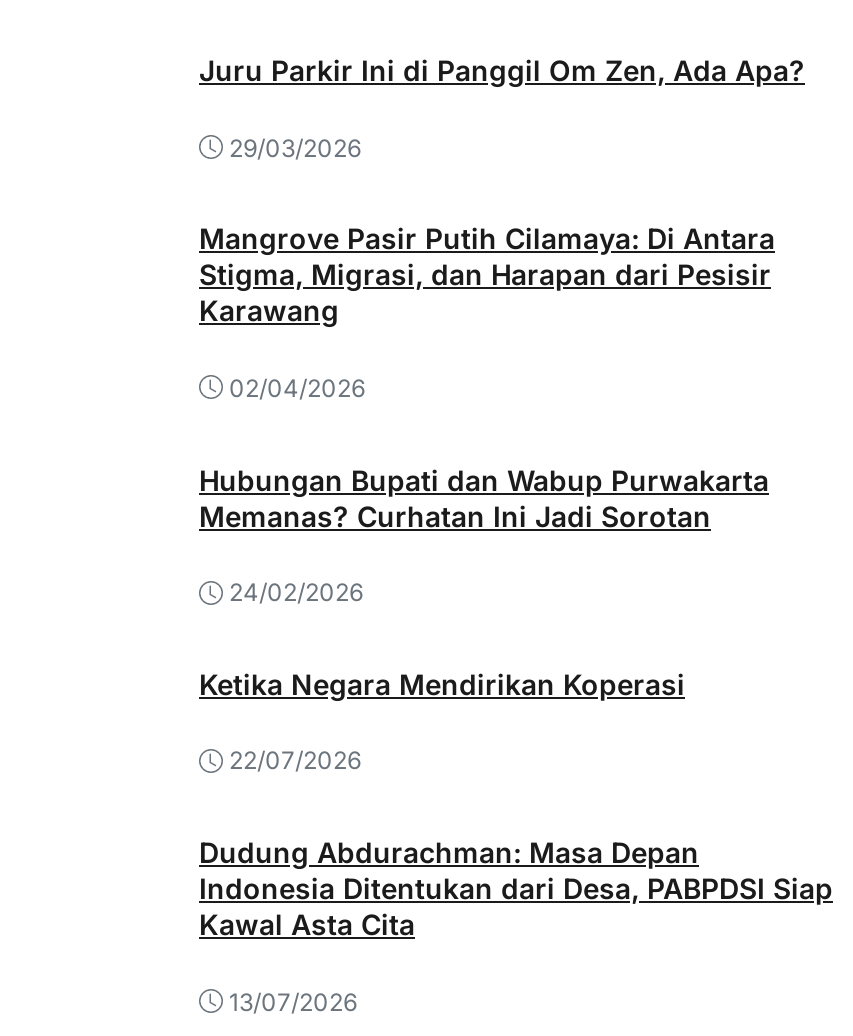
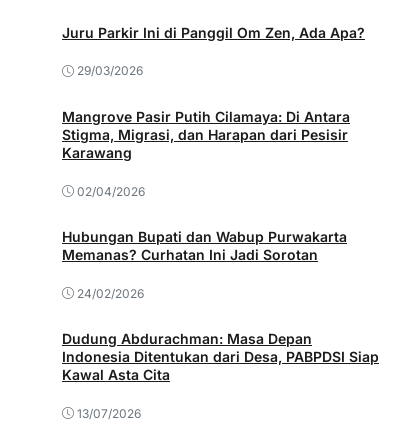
- Ketika Negara Mendirikan Koperasi
- 22/07/2026
